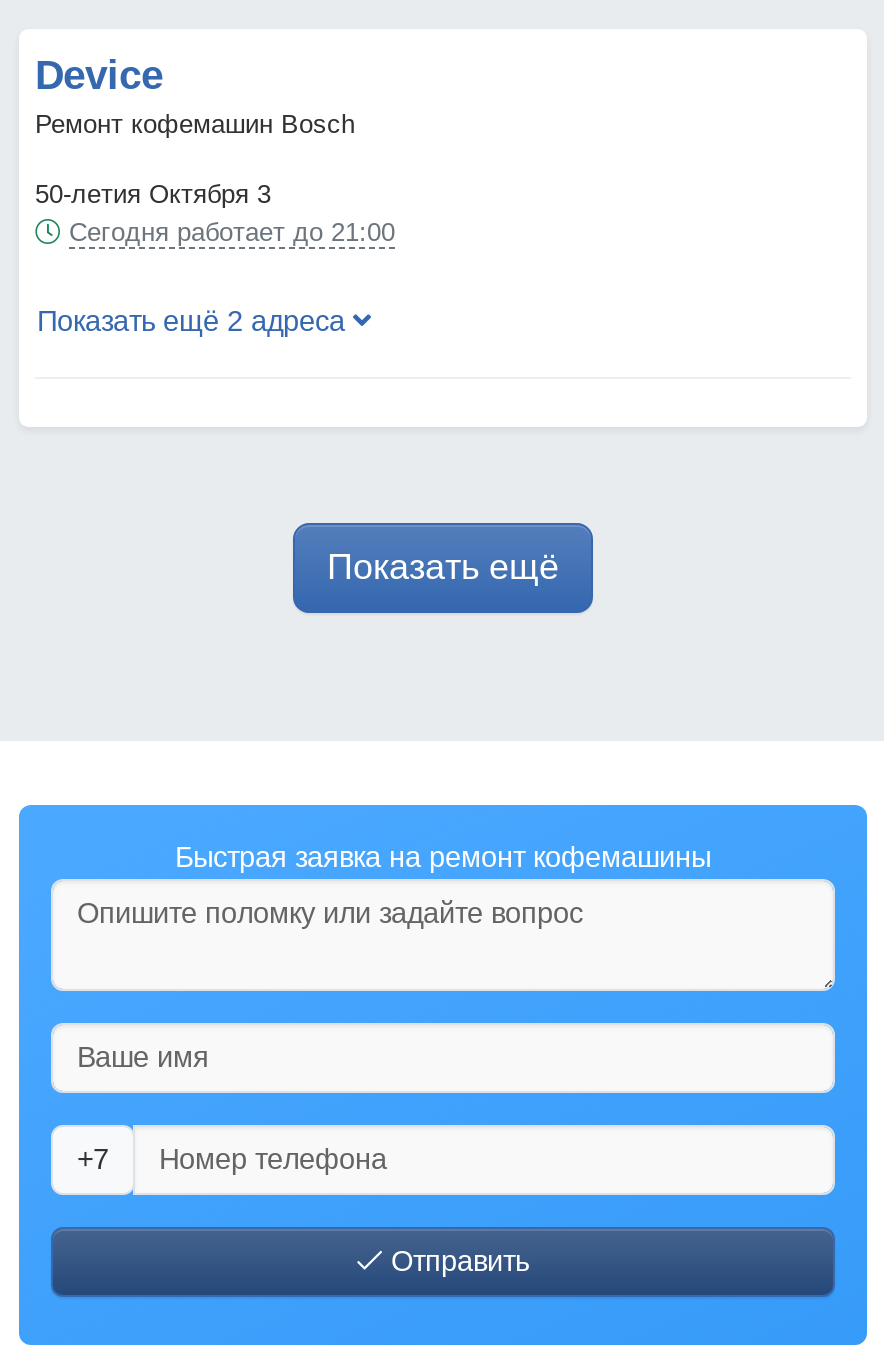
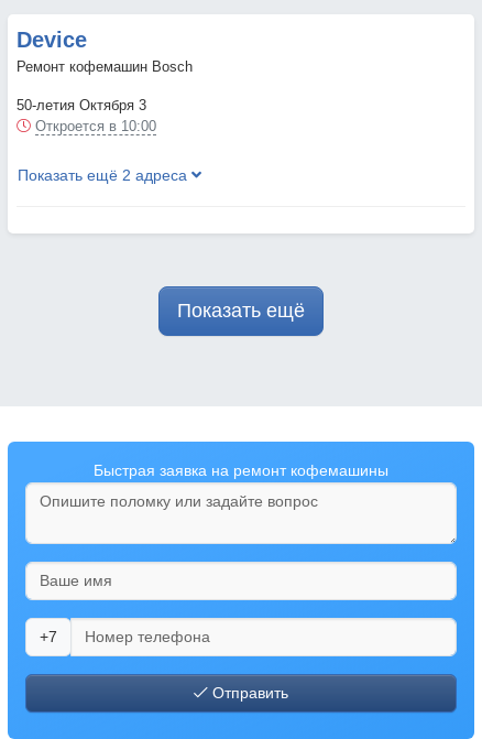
- Сегодня работает до 21:00
+ Откроется в 10:00
